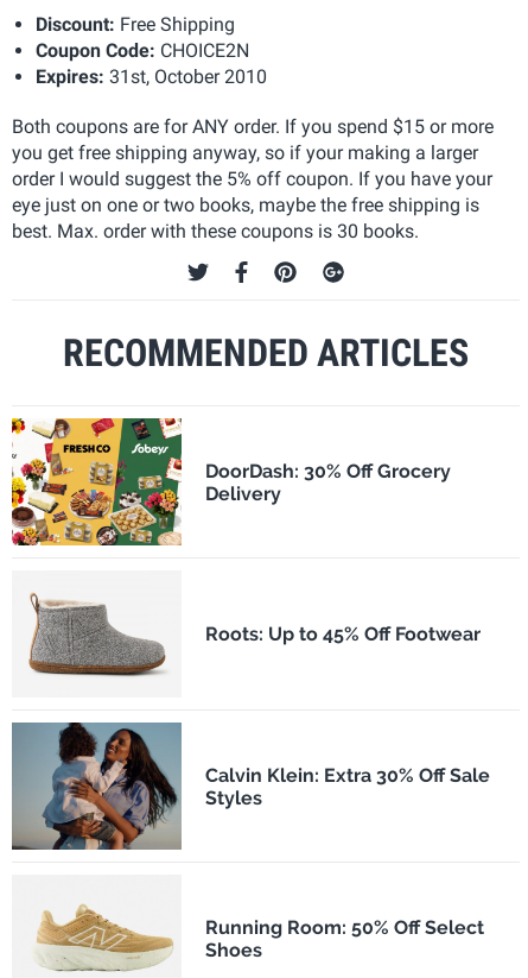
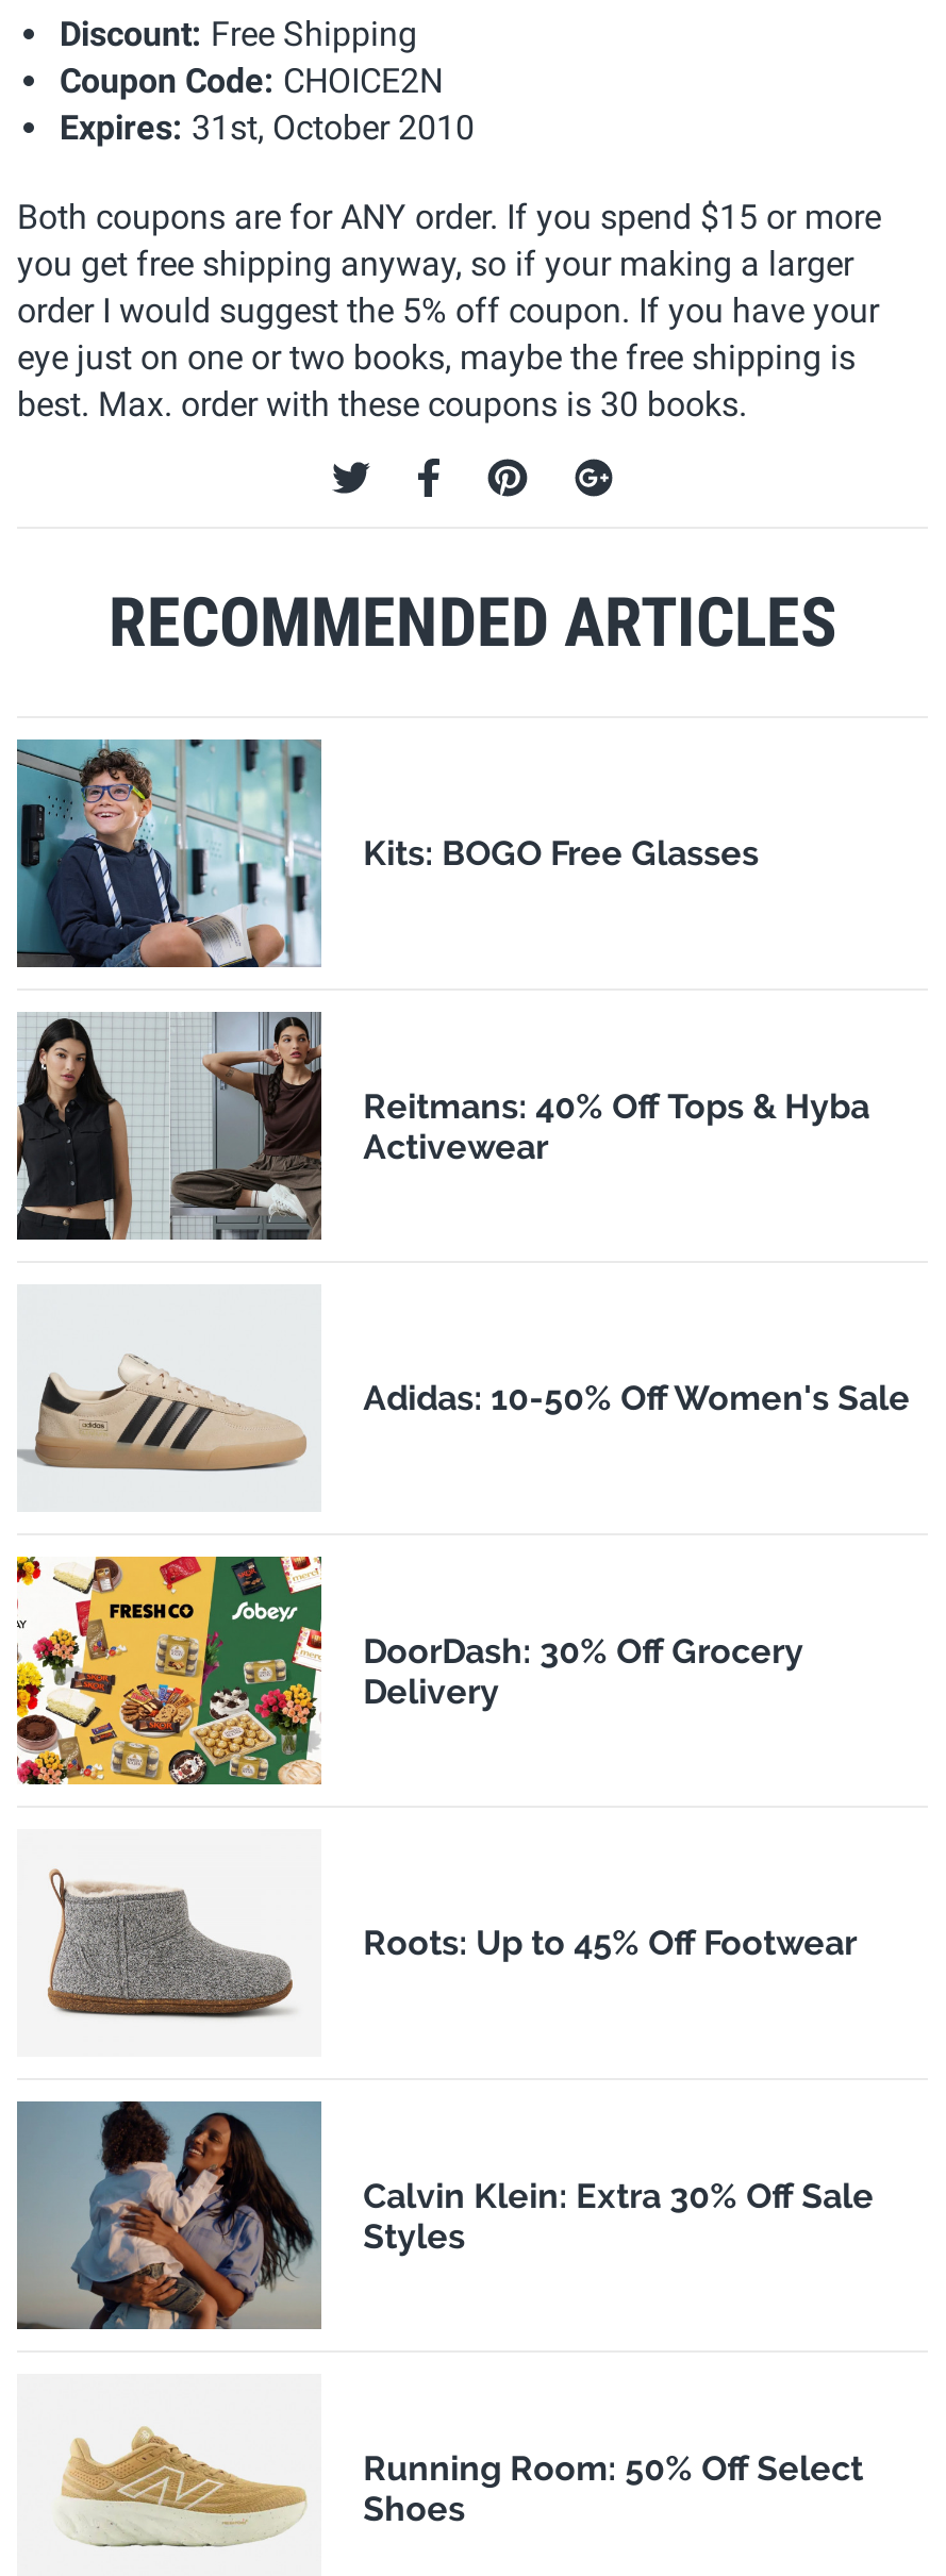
+ [image]
+ Kits: BOGO Free Glasses

+ [image]
+ Reitmans: 40% Off Tops & Hyba
+ Activewear

+ [image]
+ Adidas: 10-50% Off Women's Sale
